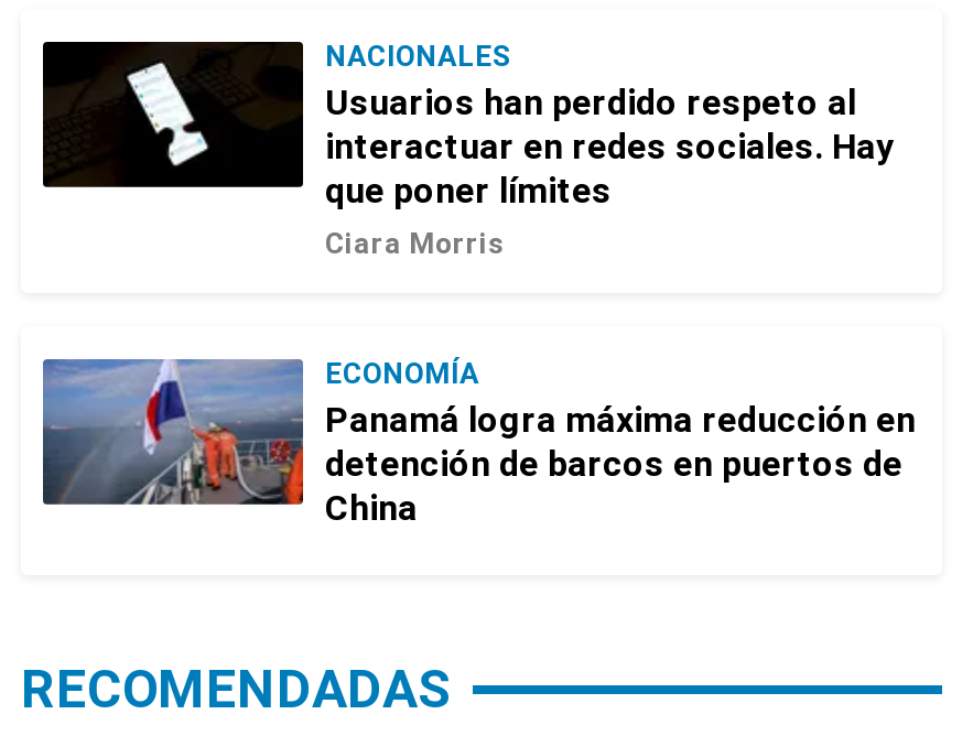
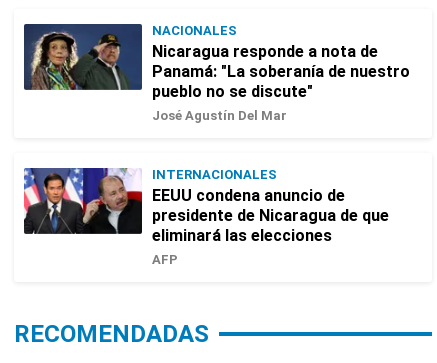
- [image]
- Usuarios han perdido respeto al
- interactuar en redes sociales. Hay
- que poner límites
- Ciara Morris
+ [image]
+ Nicaragua responde a nota de
+ Panamá: "La soberanía de nuestro
+ pueblo no se discute"
+ José Agustín Del Mar

- [image]
- ECONOMÍA
- Panamá logra máxima reducción en
- detención de barcos en puertos de
- China
+ [image]
+ INTERNACIONALES
+ EEUU condena anuncio de
+ presidente de Nicaragua de que
+ eliminará las elecciones
+ AFP
